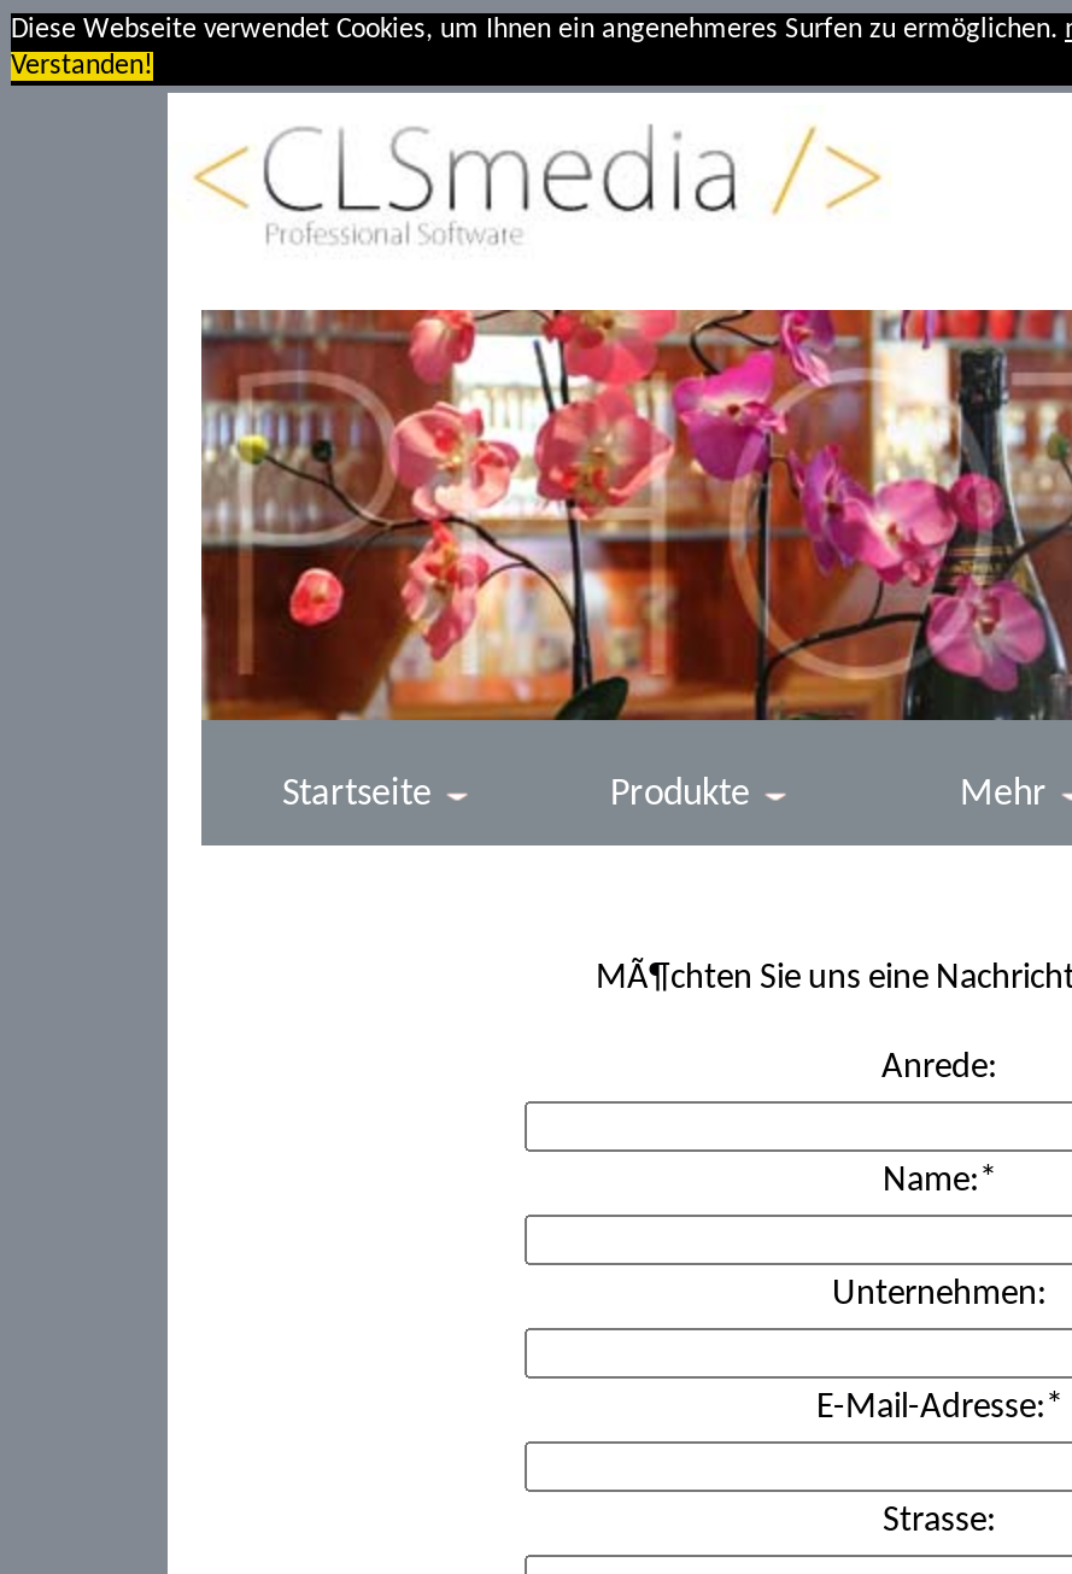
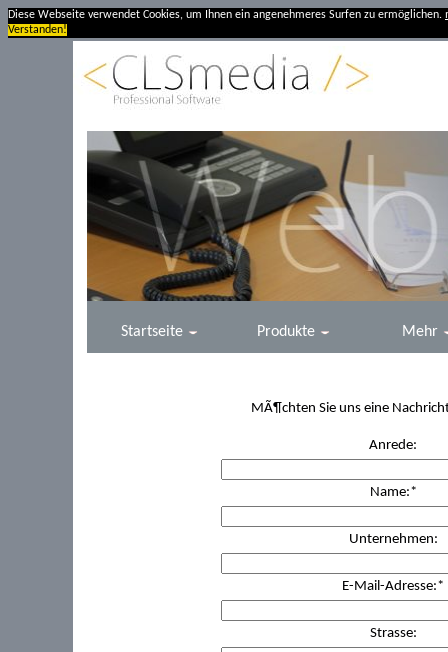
- [image]
+ [image]
